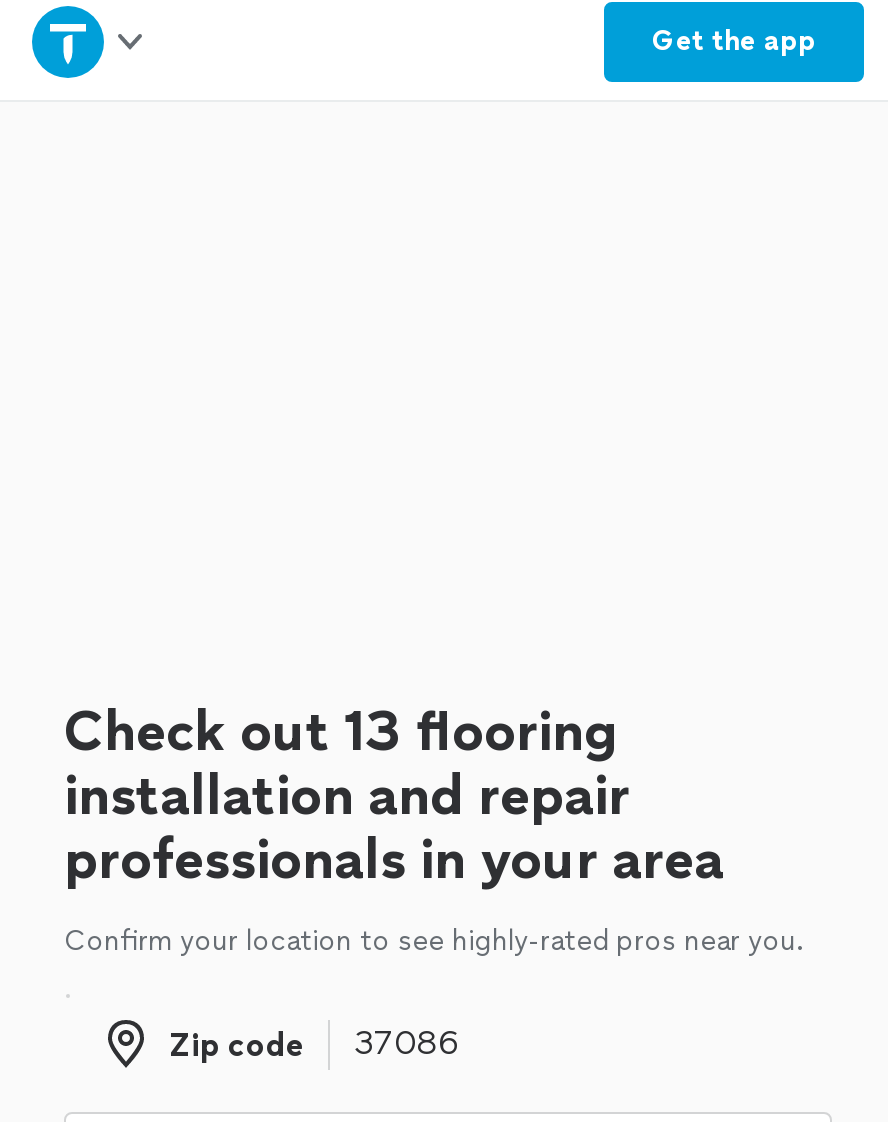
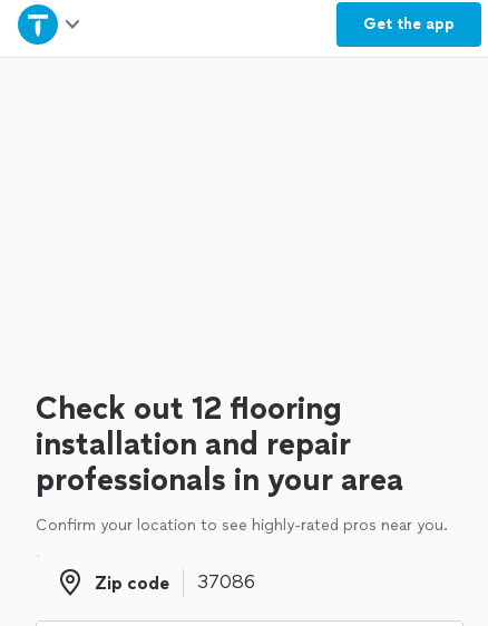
- Check out 13 flooring
+ Check out 12 flooring
